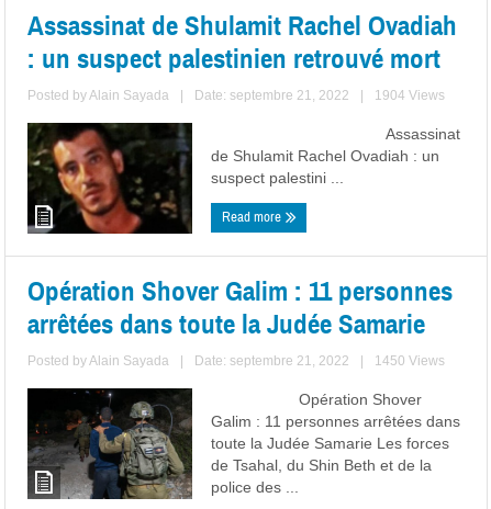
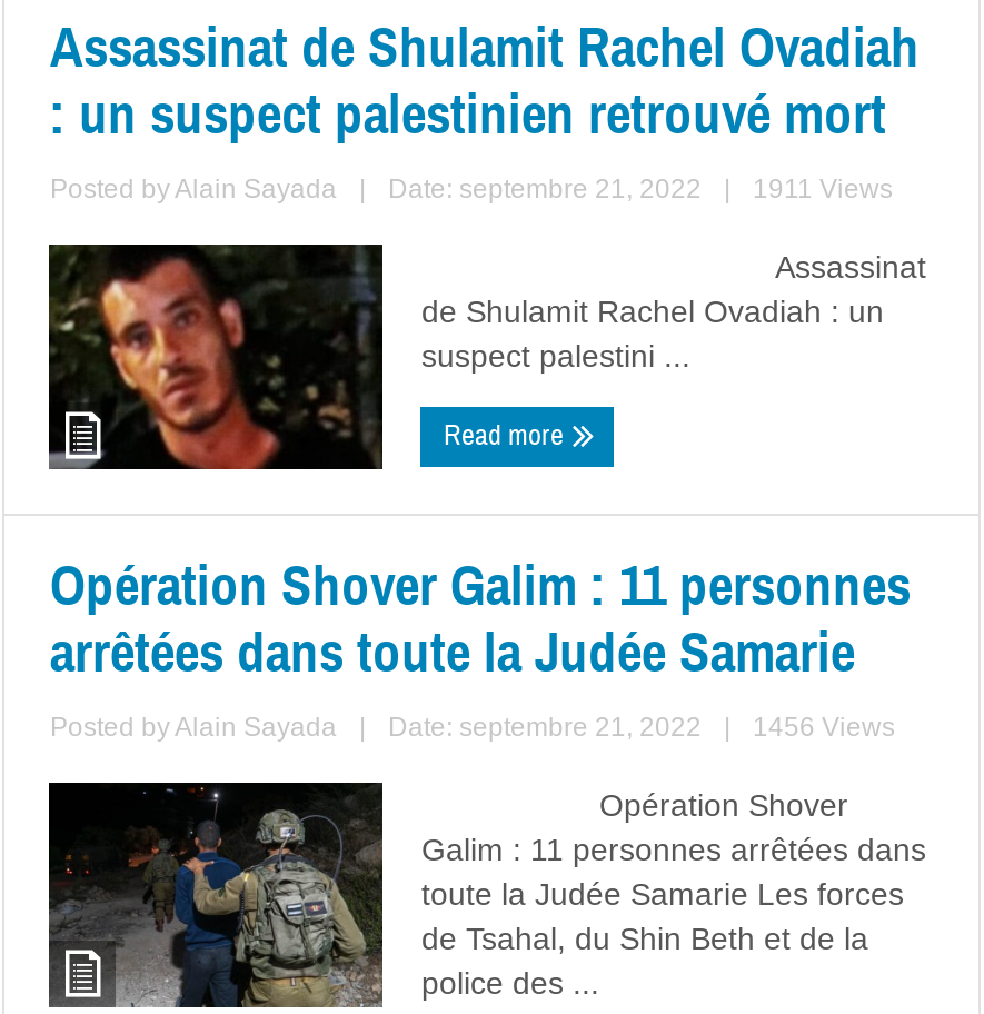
- 1904 Views
+ 1911 Views

- 1450 Views
+ 1456 Views
